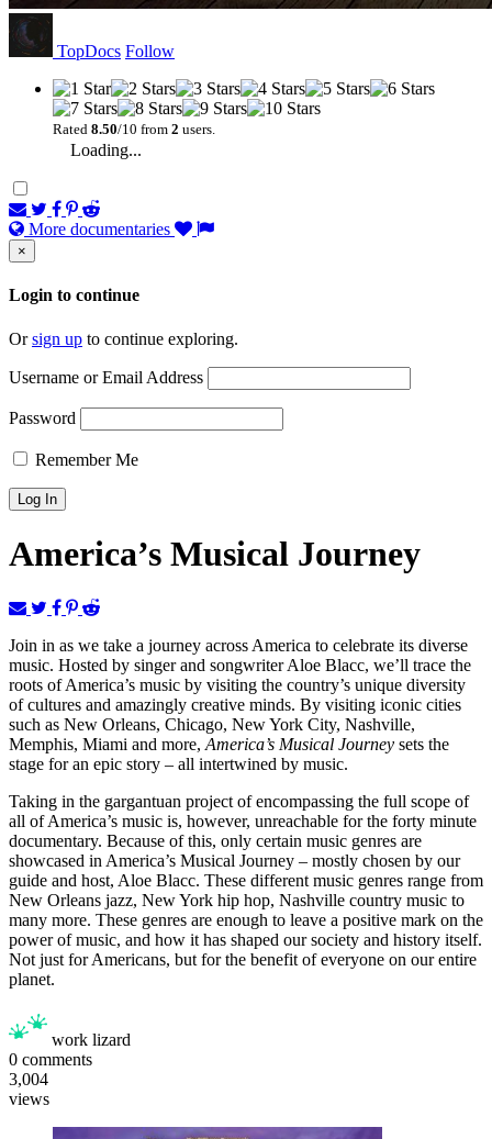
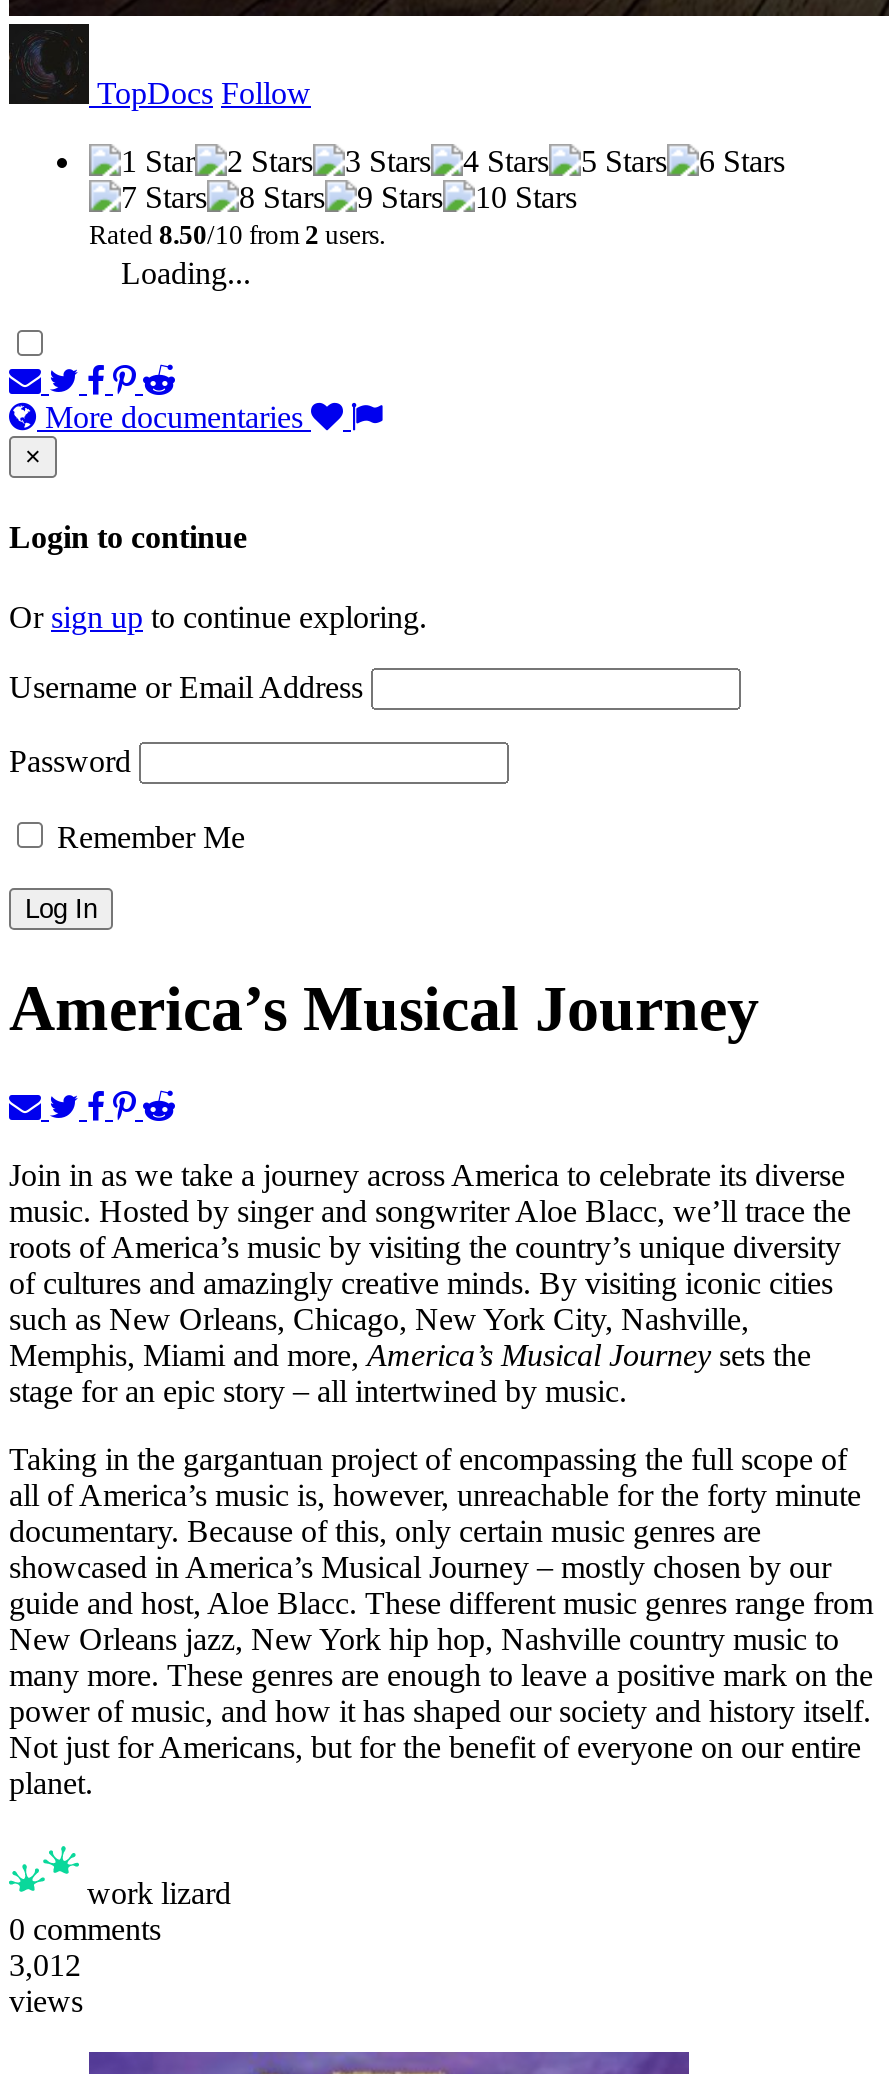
- 3,004
+ 3,012
